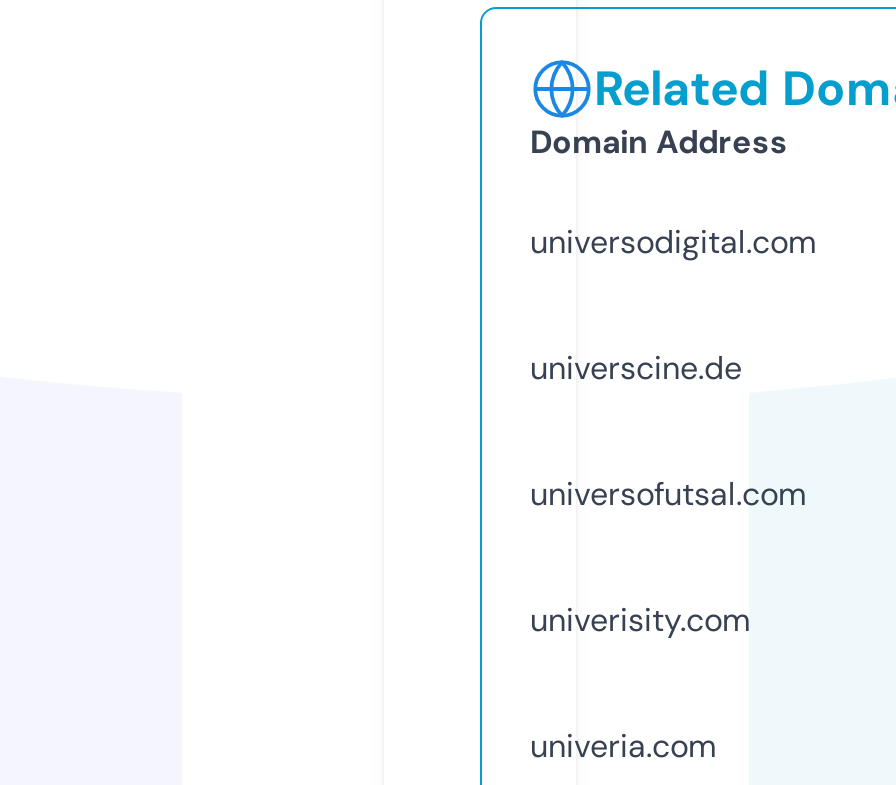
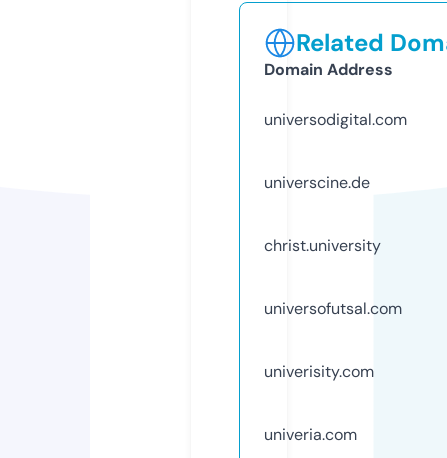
+ christ.university
